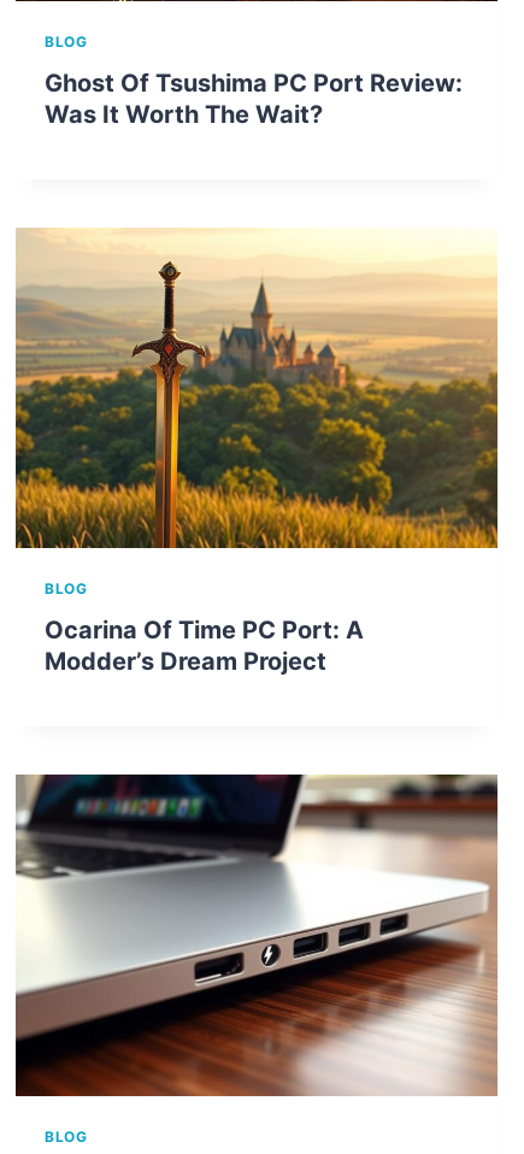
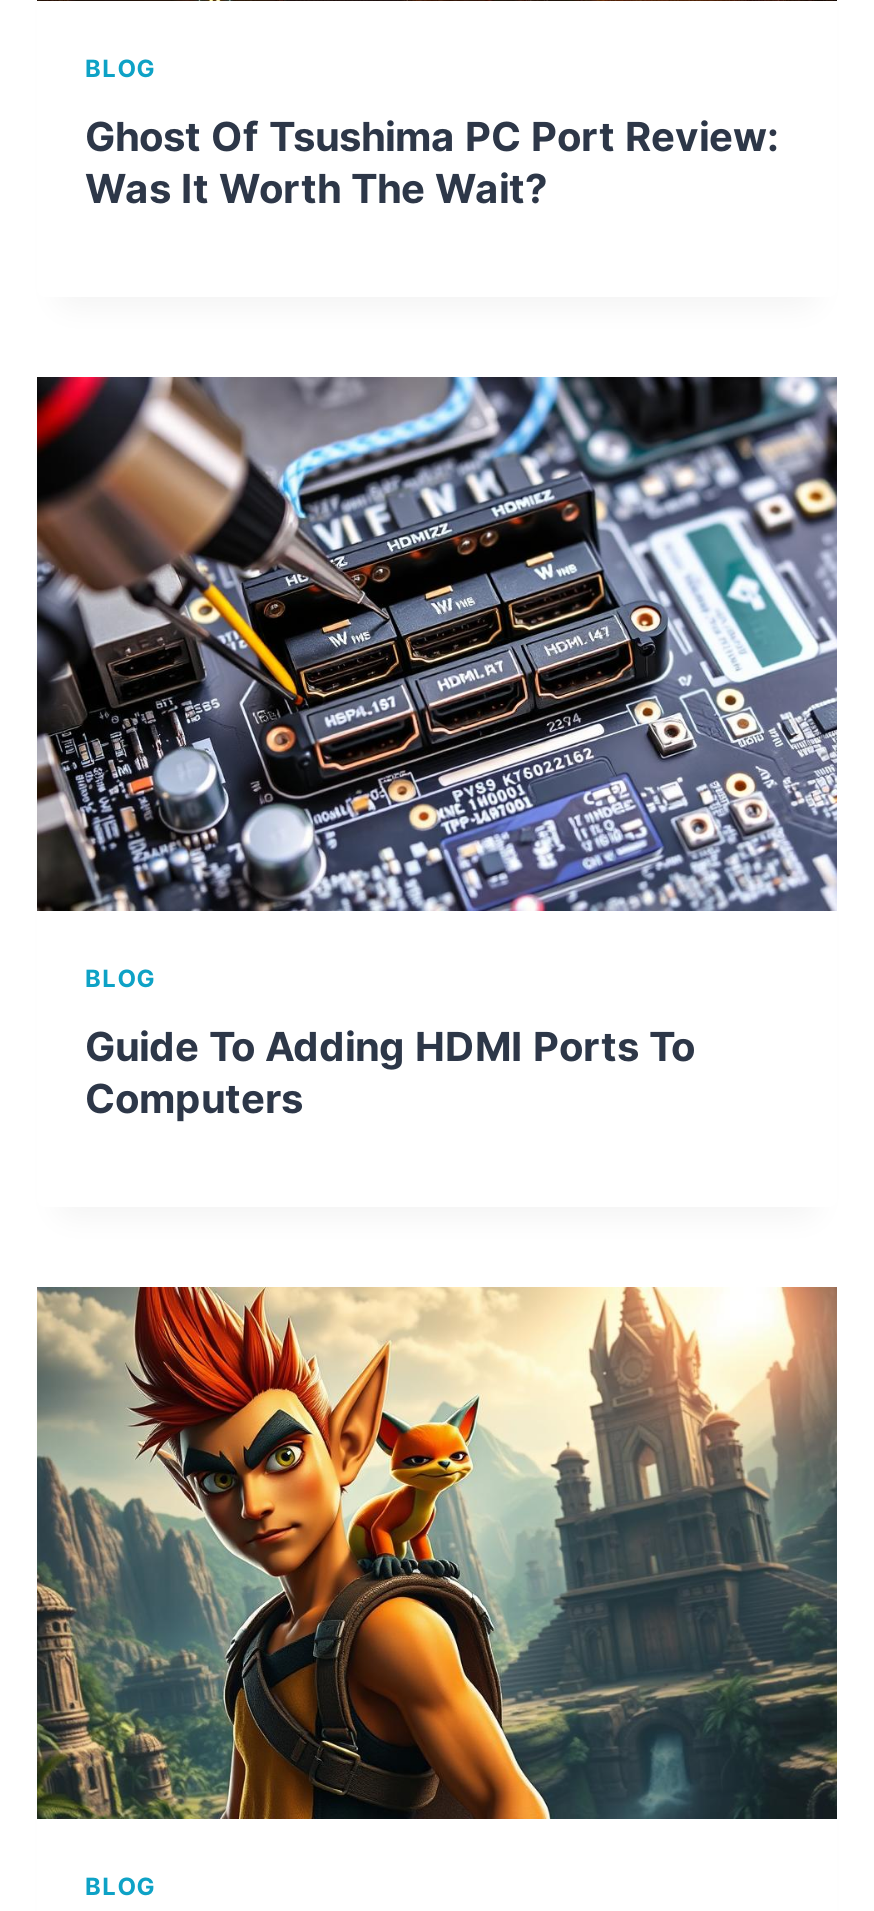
- [image]
+ [image]

- Ocarina Of Time PC Port: A
- Modder’s Dream Project
+ Guide To Adding HDMI Ports To
+ Computers

- [image]
+ [image]
